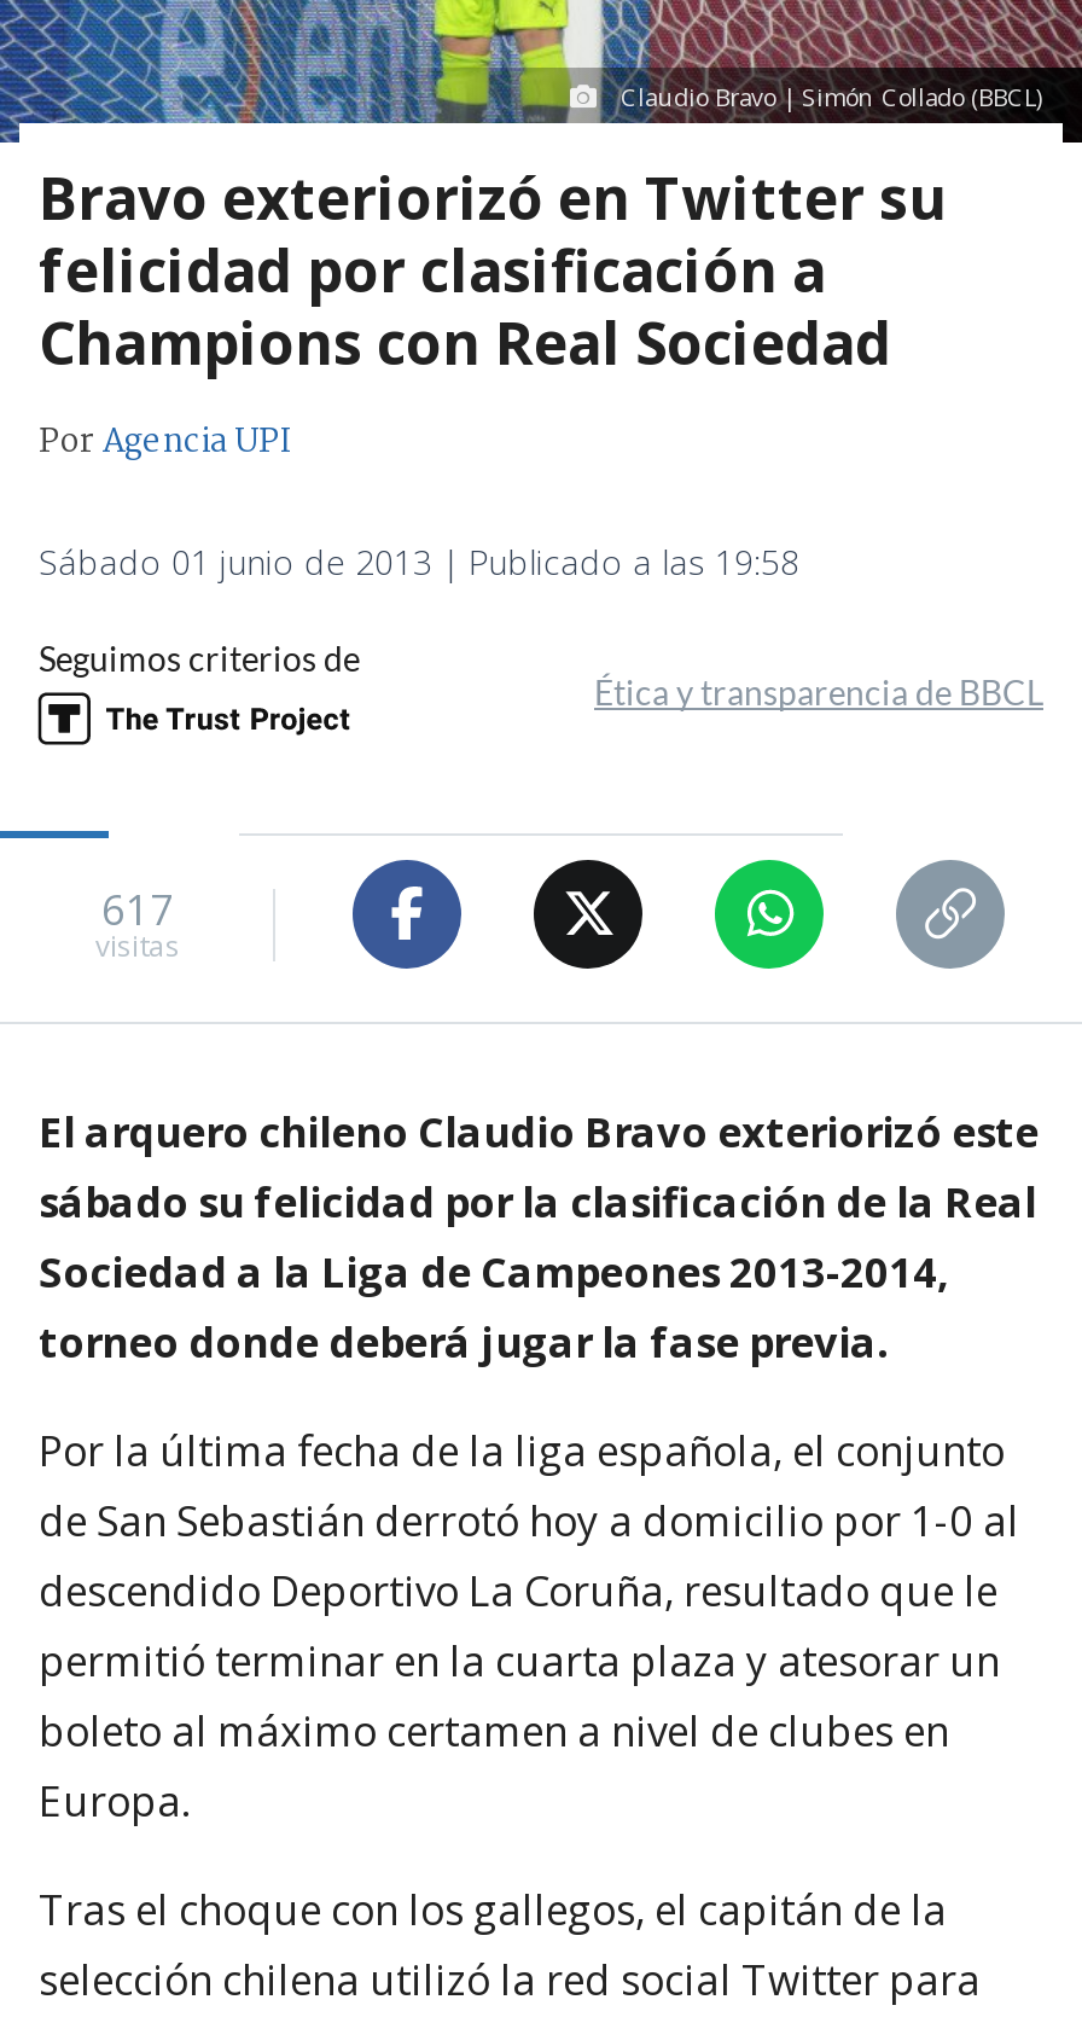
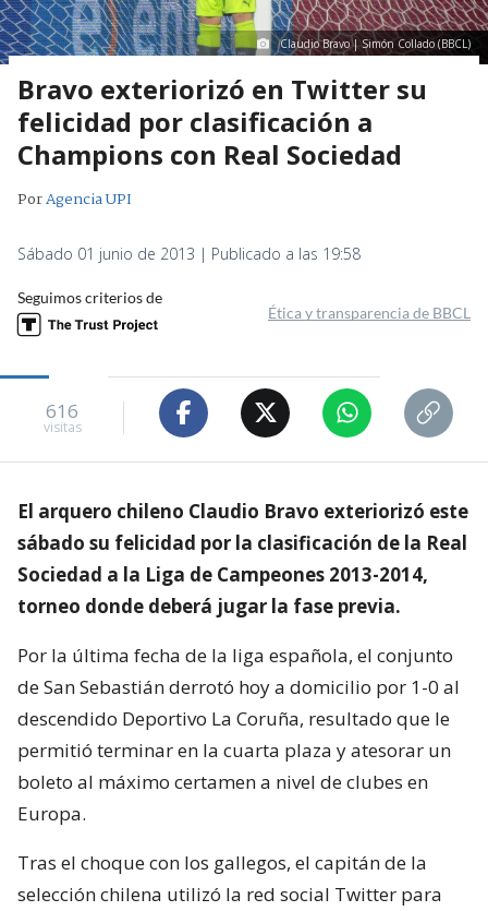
- 617
+ 616
